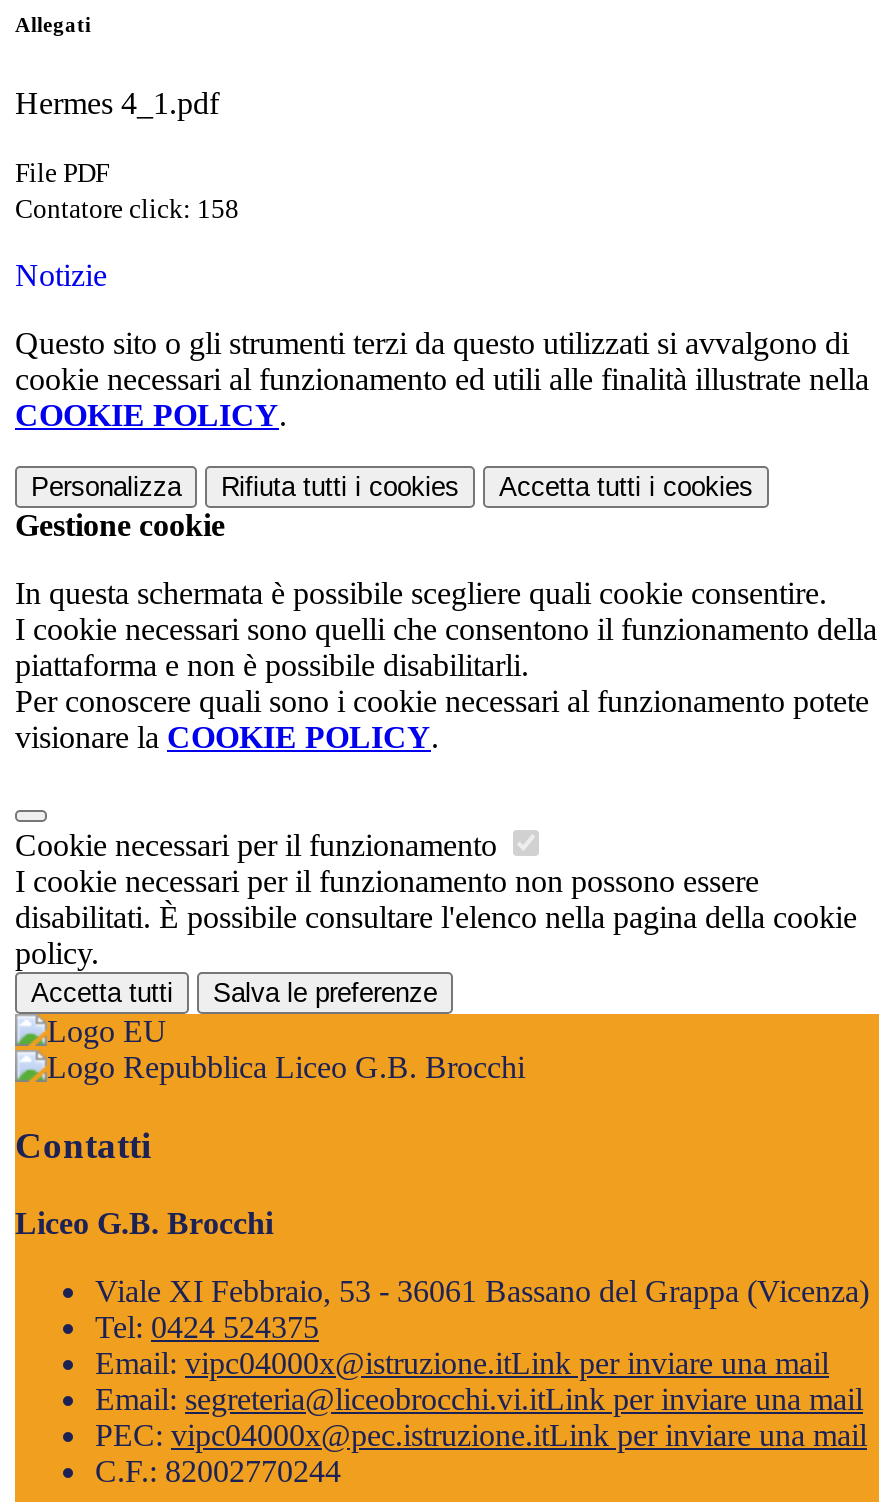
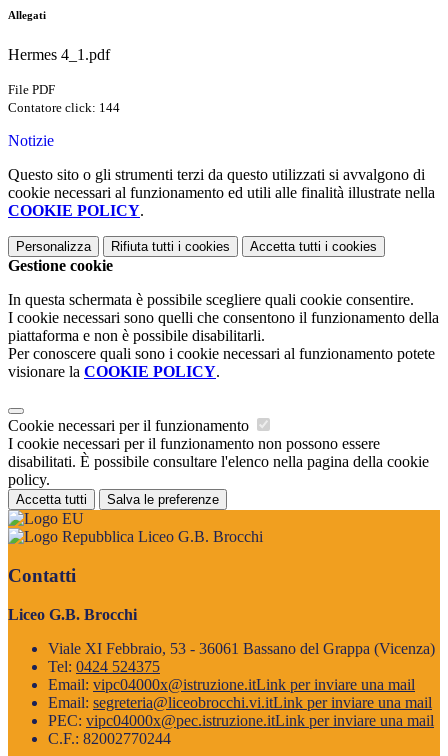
- Contatore click: 158
+ Contatore click: 144
